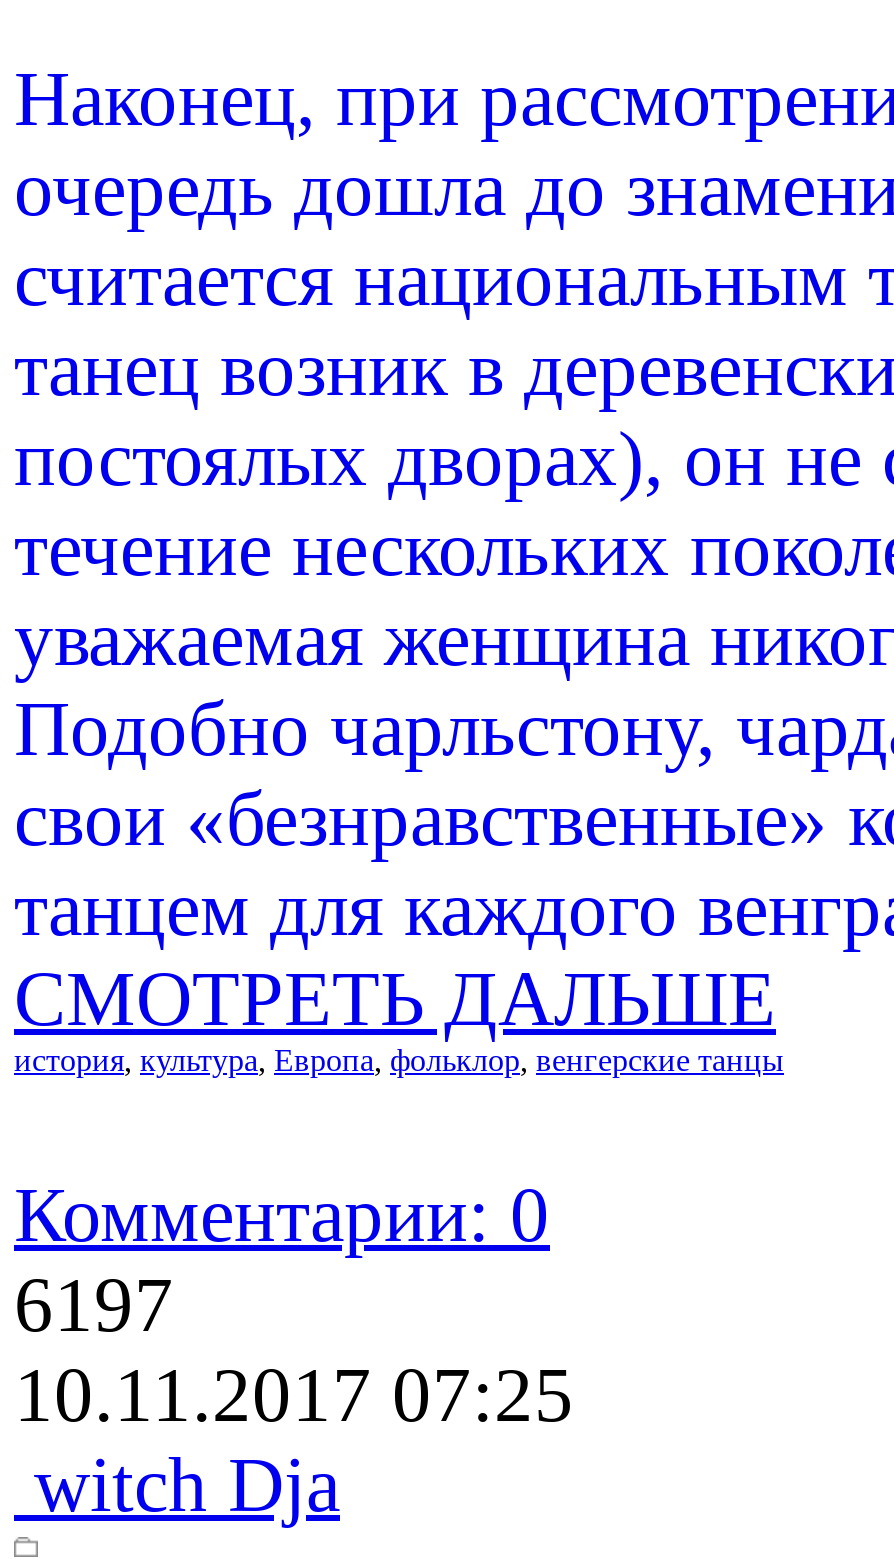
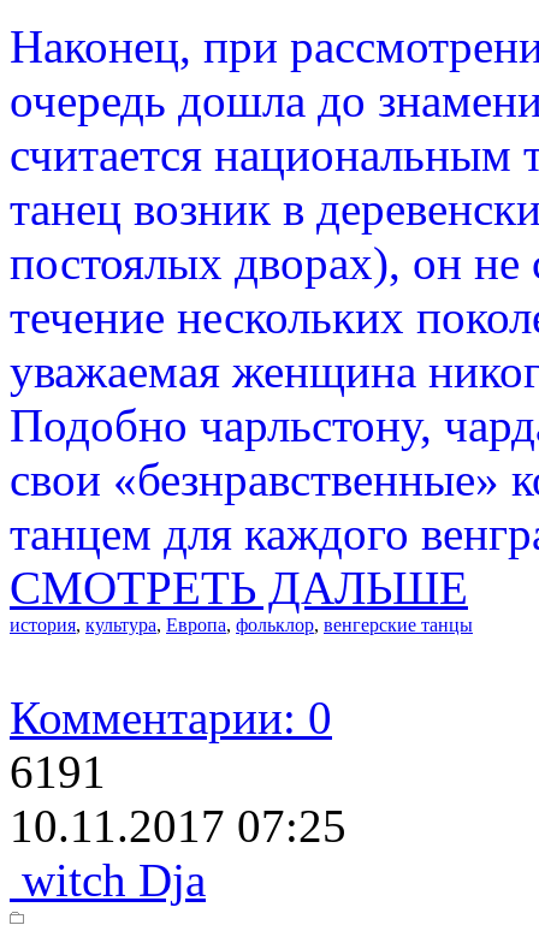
- 6197
+ 6191
